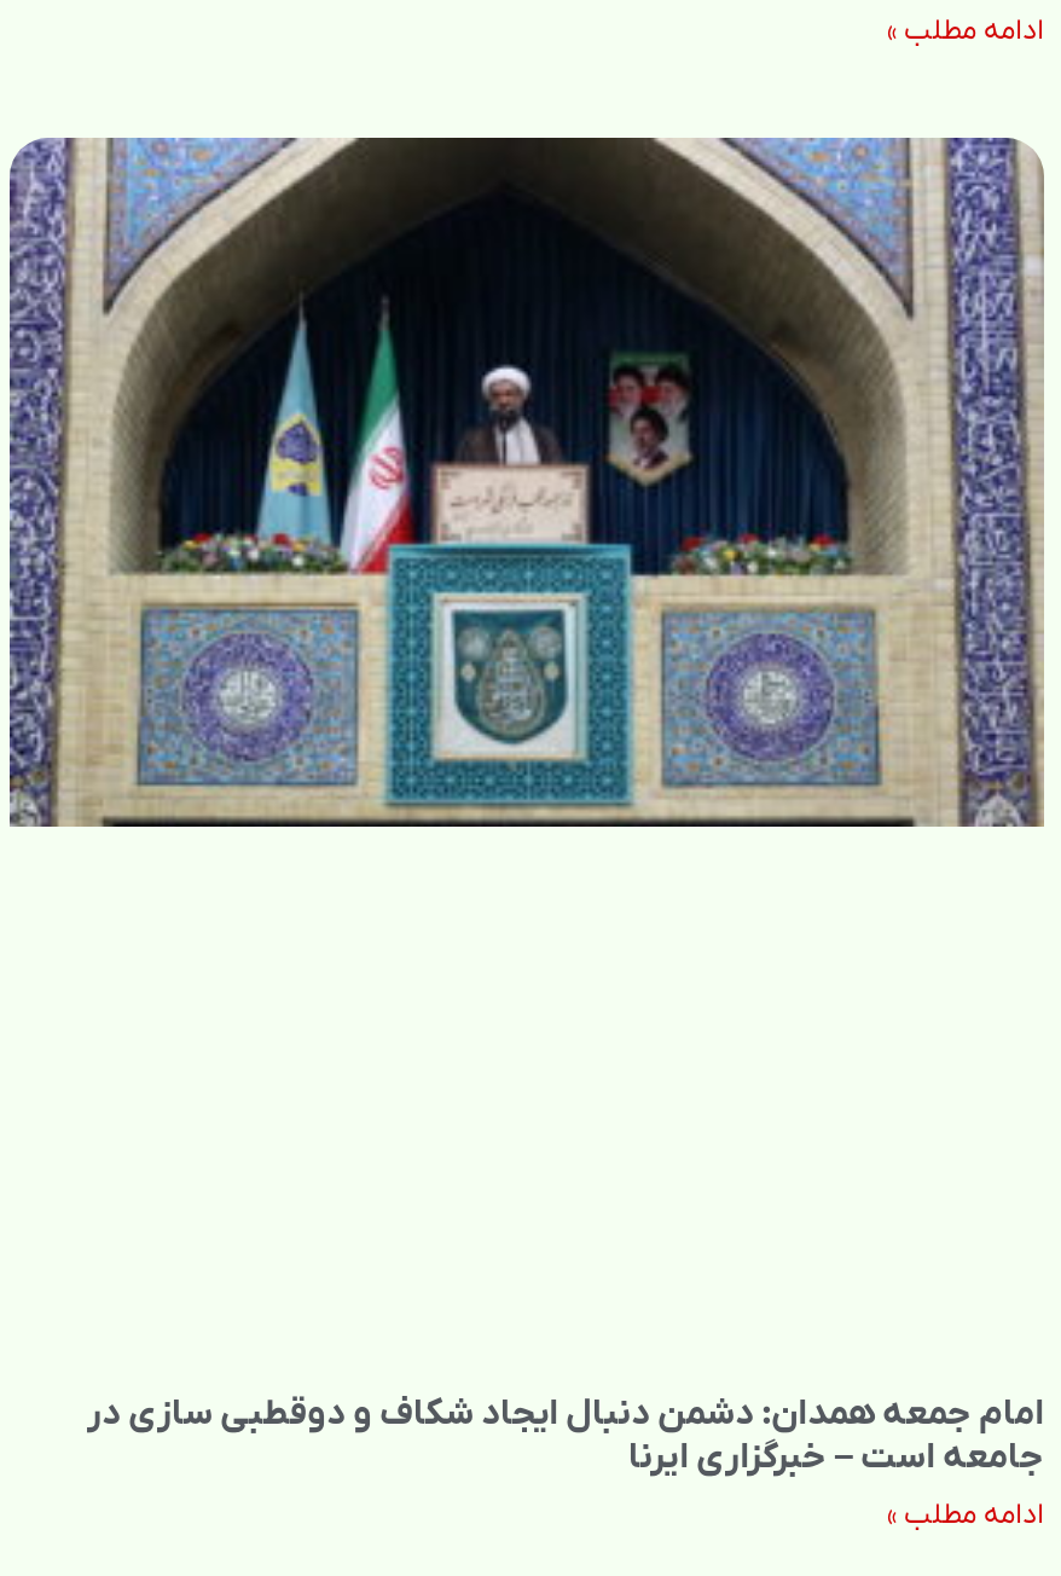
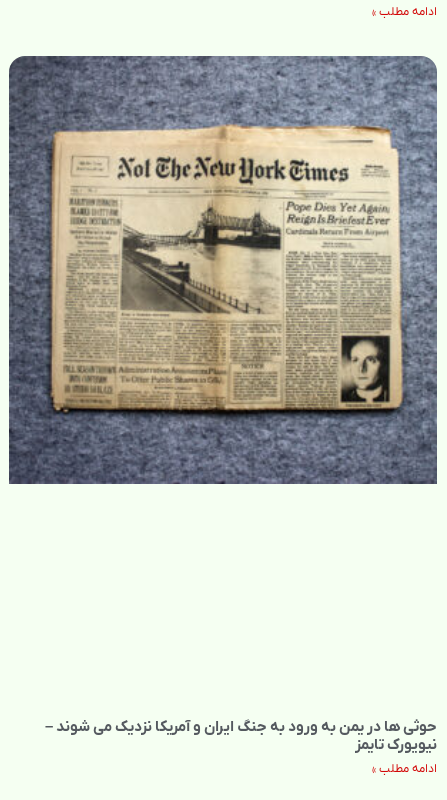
- [image]
+ [image]

- امام جمعه همدان: دشمن دنبال ایجاد شکاف و دوقطبی سازی در
- جامعه است – خبرگزاری ایرنا
+ حوثی ها در یمن به ورود به جنگ ایران و آمریکا نزدیک می شوند –
+ نیویورک تایمز
